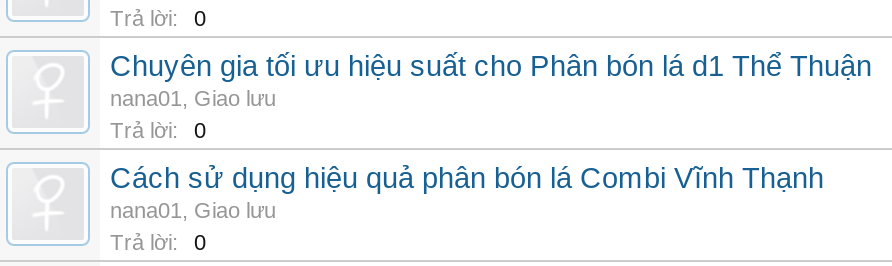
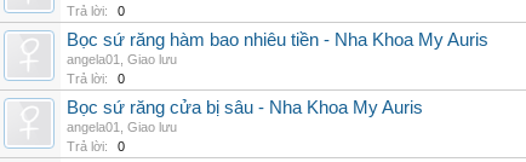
- Chuyên gia tối ưu hiệu suất cho Phân bón lá d1 Thể Thuận
- nana01, Giao lưu
+ Bọc sứ răng hàm bao nhiêu tiền - Nha Khoa My Auris
+ angela01, Giao lưu

- Cách sử dụng hiệu quả phân bón lá Combi Vĩnh Thạnh
- nana01, Giao lưu
+ Bọc sứ răng cửa bị sâu - Nha Khoa My Auris
+ angela01, Giao lưu
